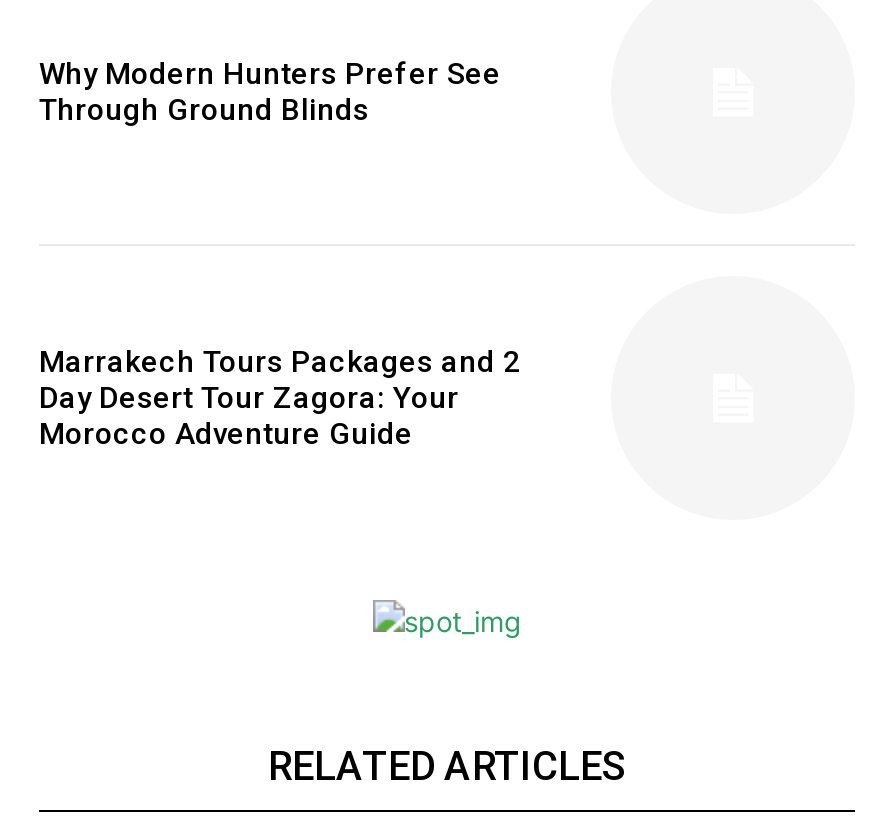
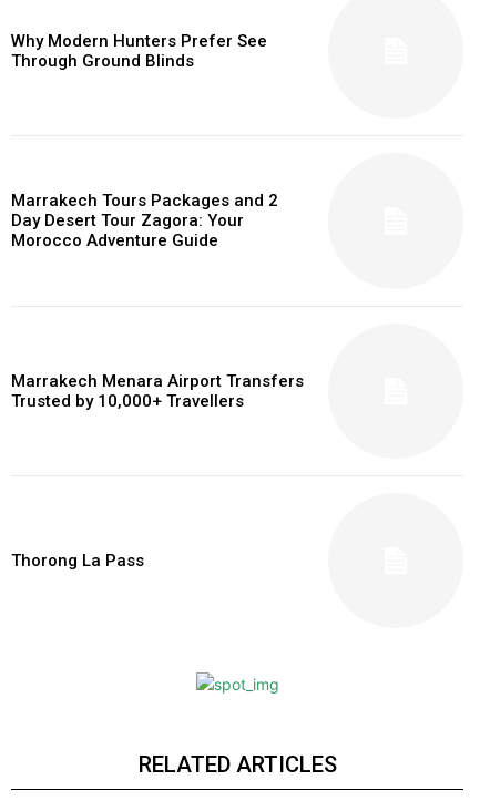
+ Marrakech Menara Airport Transfers
+ Trusted by 10,000+ Travellers

+ Thorong La Pass
